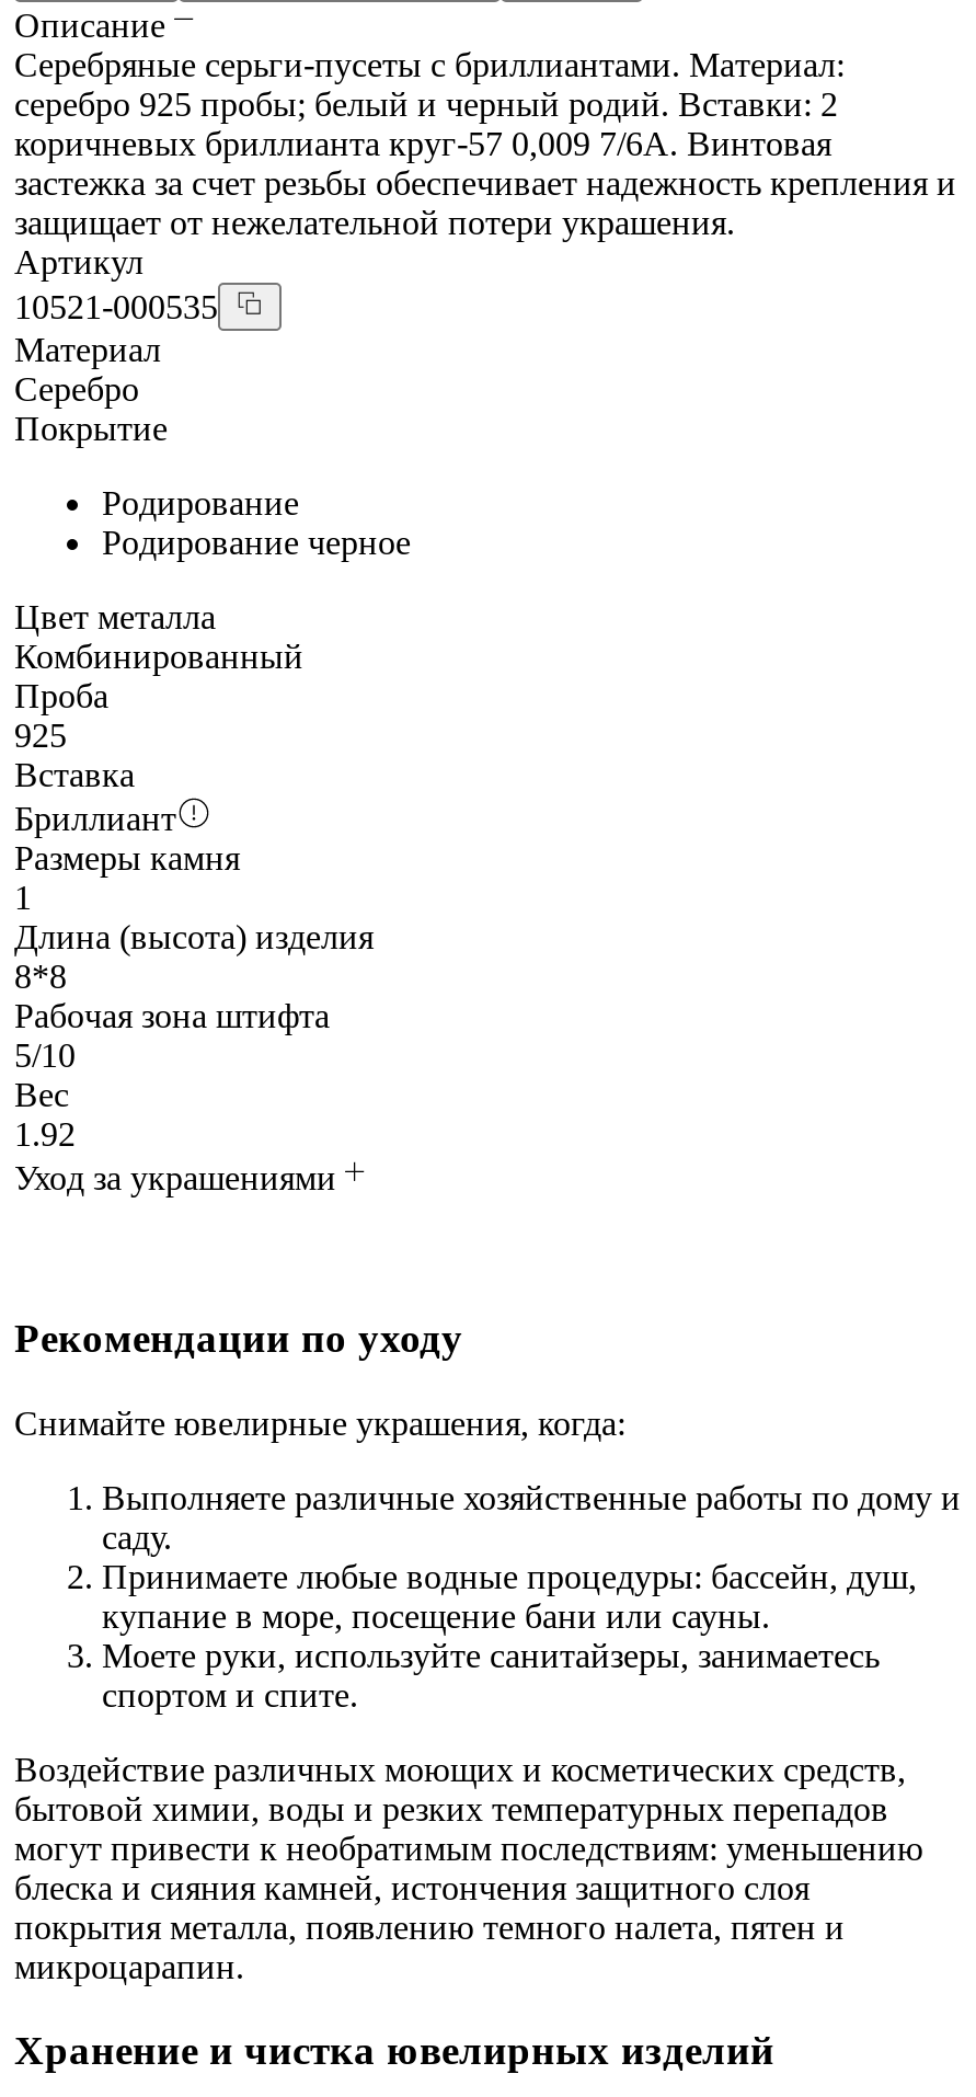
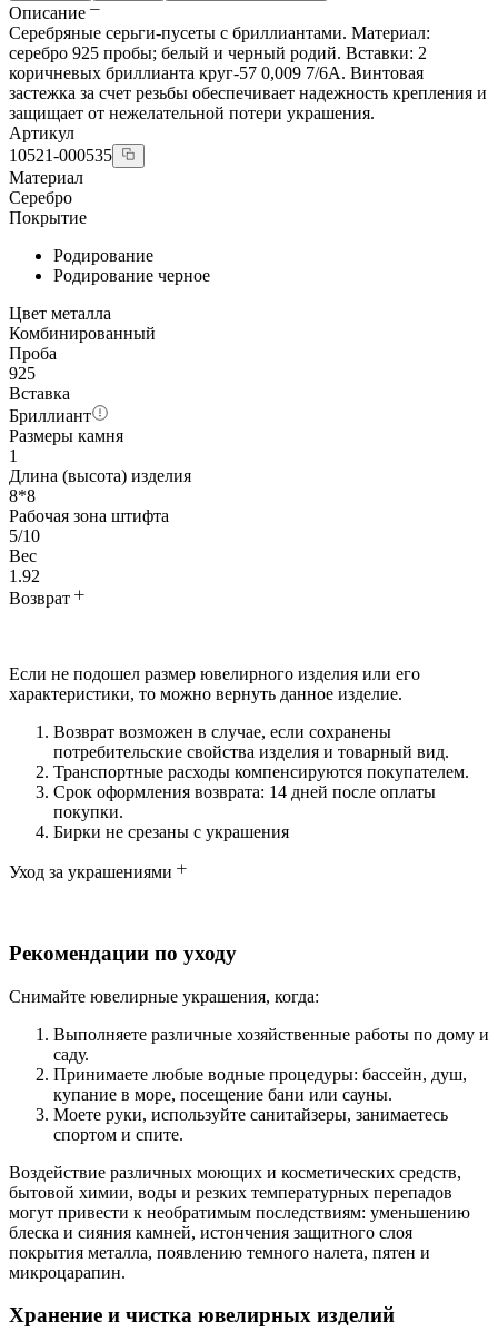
+ Возврат

+ Если не подошел размер ювелирного изделия или его
+ характеристики, то можно вернуть данное изделие.
+ Возврат возможен в случае, если сохранены
+ потребительские свойства изделия и товарный вид.
+ Транспортные расходы компенсируются покупателем.
+ Срок оформления возврата: 14 дней после оплаты
+ покупки.
+ Бирки не срезаны с украшения
